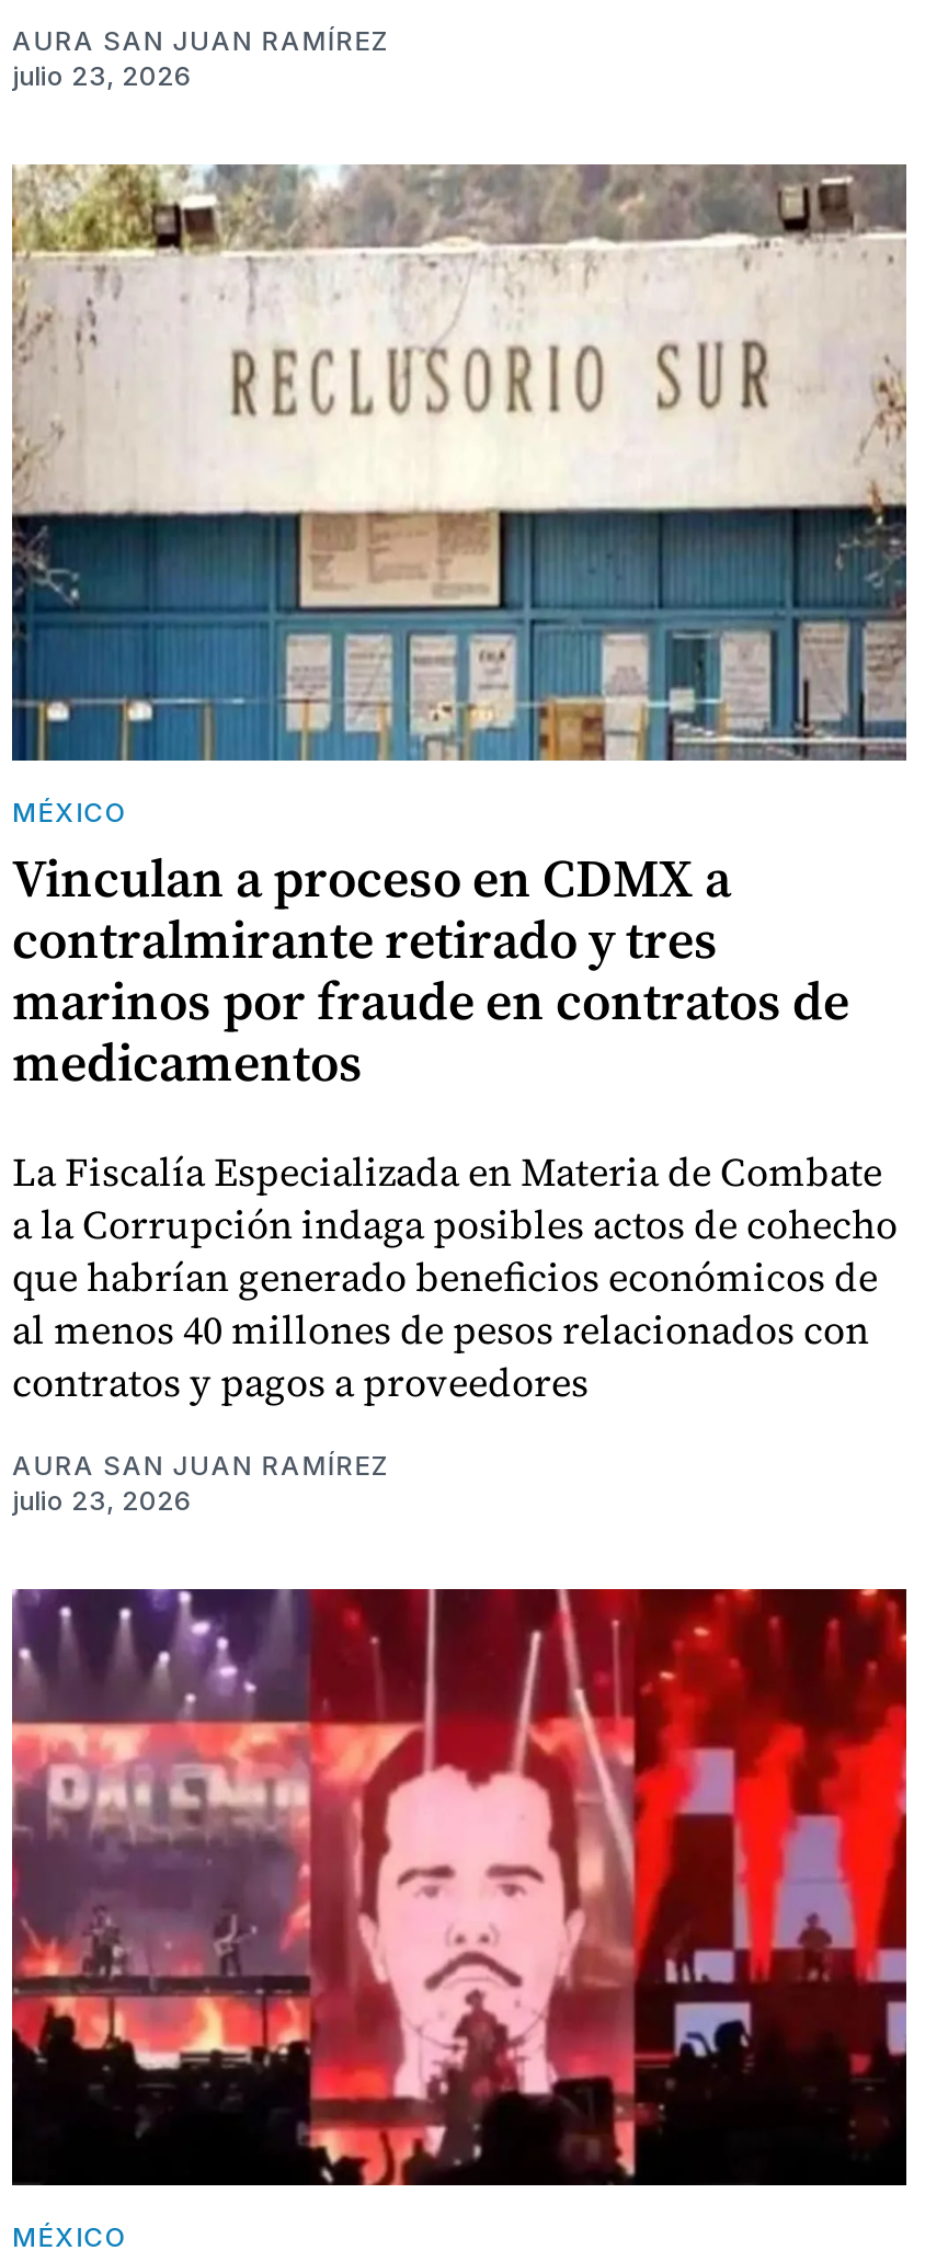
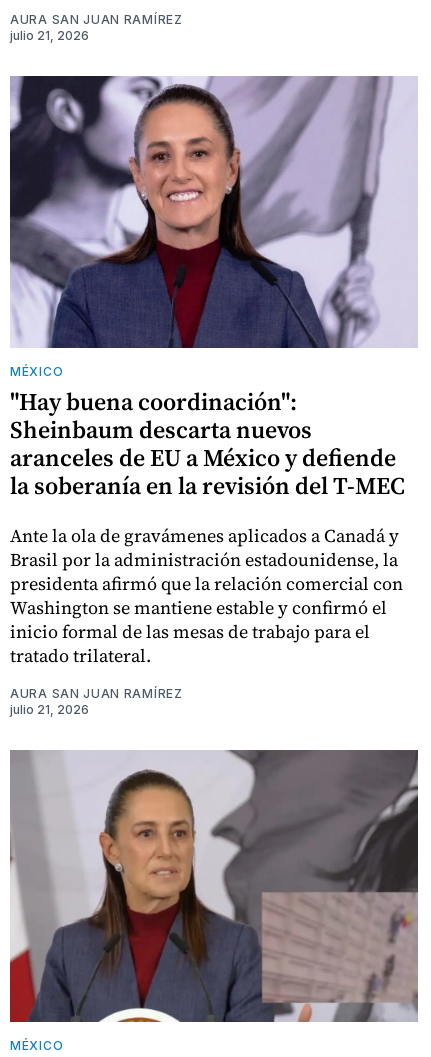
- julio 23, 2026
+ julio 21, 2026

- [image]
- Vinculan a proceso en CDMX a
- contralmirante retirado y tres
- marinos por fraude en contratos de
- medicamentos
+ [image]
+ "Hay buena coordinación":
+ Sheinbaum descarta nuevos
+ aranceles de EU a México y defiende
+ la soberanía en la revisión del T-MEC

- La Fiscalía Especializada en Materia de Combate
- a la Corrupción indaga posibles actos de cohecho
- que habrían generado beneficios económicos de
- al menos 40 millones de pesos relacionados con
- contratos y pagos a proveedores
+ Ante la ola de gravámenes aplicados a Canadá y
+ Brasil por la administración estadounidense, la
+ presidenta afirmó que la relación comercial con
+ Washington se mantiene estable y confirmó el
+ inicio formal de las mesas de trabajo para el
+ tratado trilateral.

- julio 23, 2026
+ julio 21, 2026

- [image]
+ [image]
